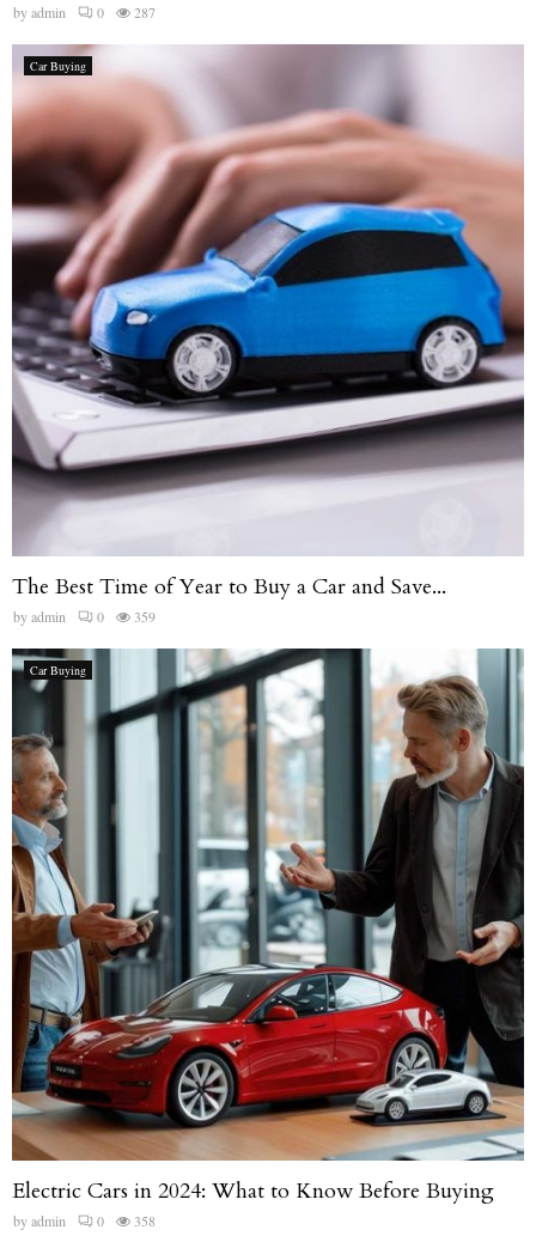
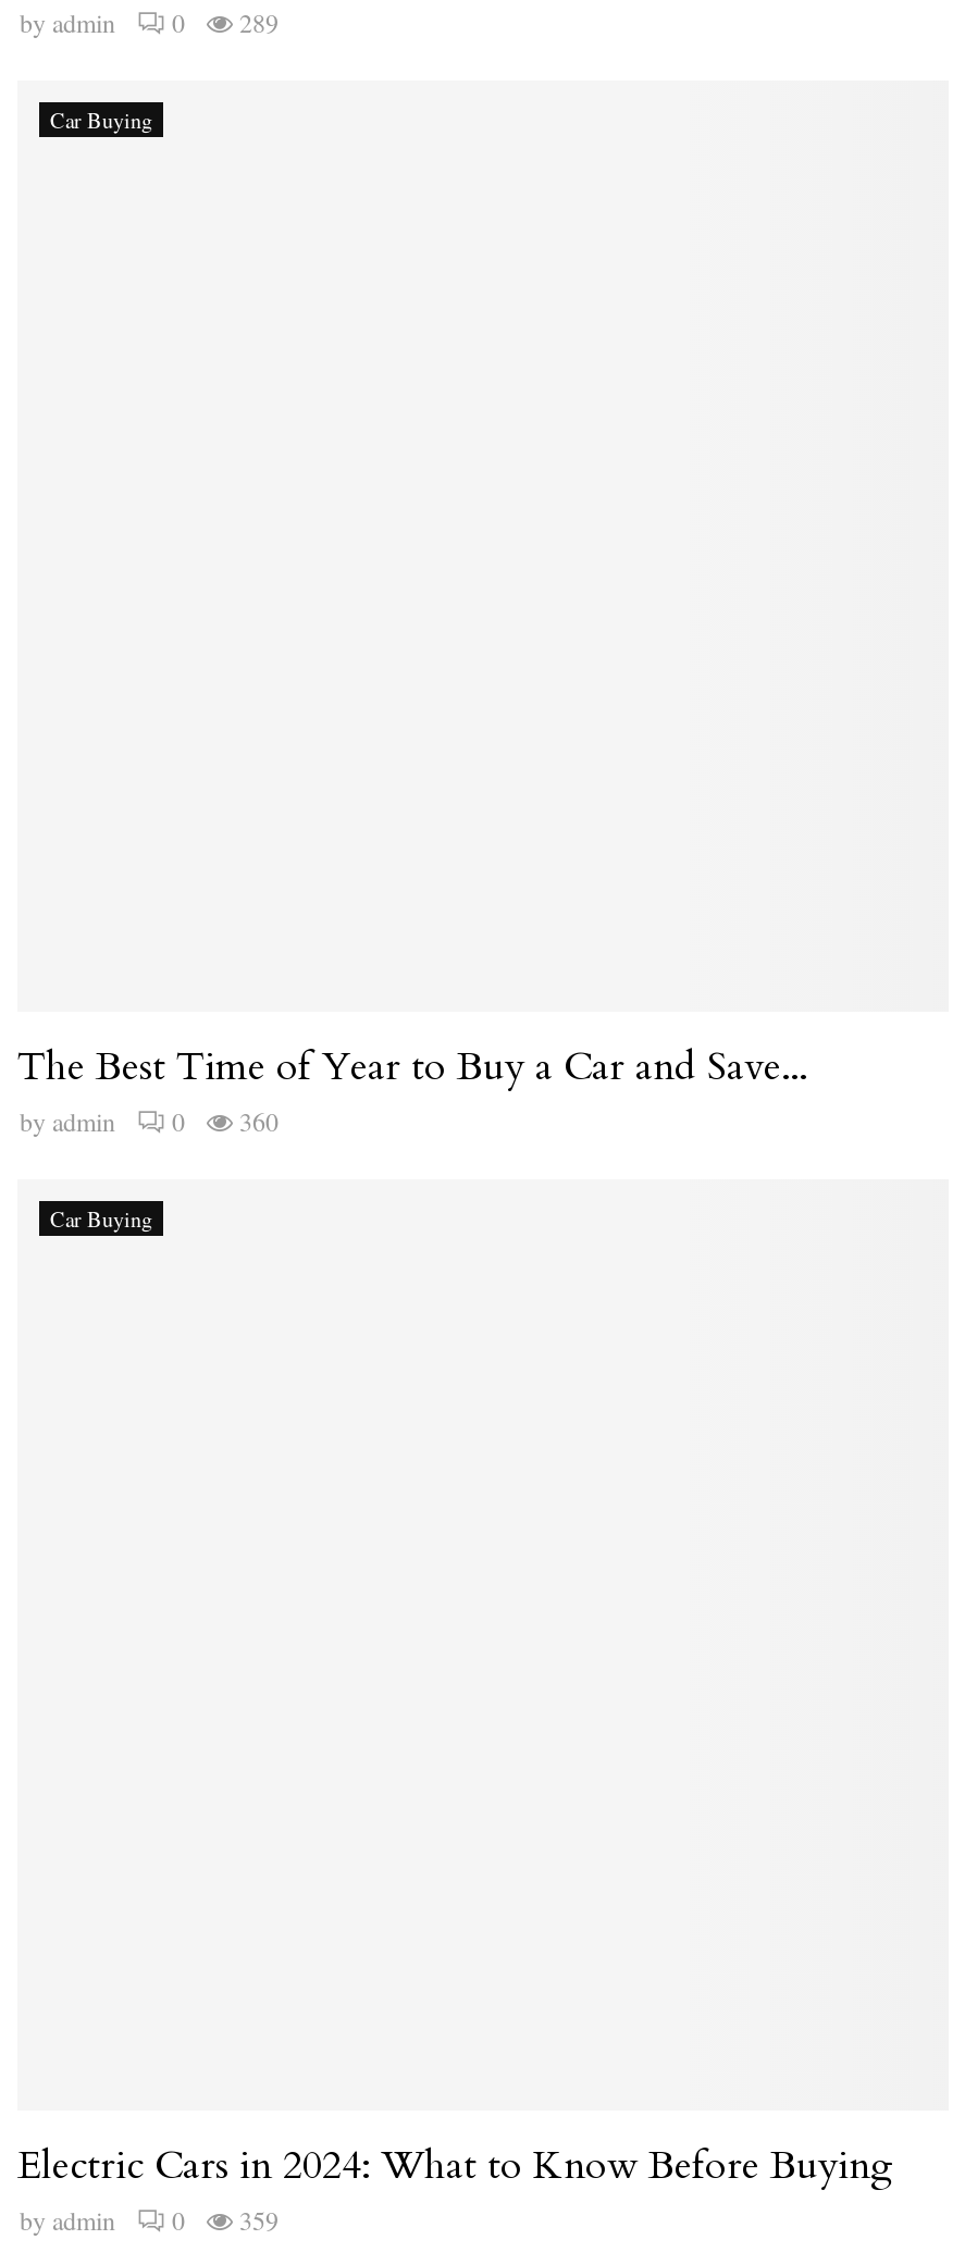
- by admin 0 287
+ by admin 0 289

- [image]

- by admin 0 359
+ by admin 0 360

- [image]

- by admin 0 358
+ by admin 0 359
